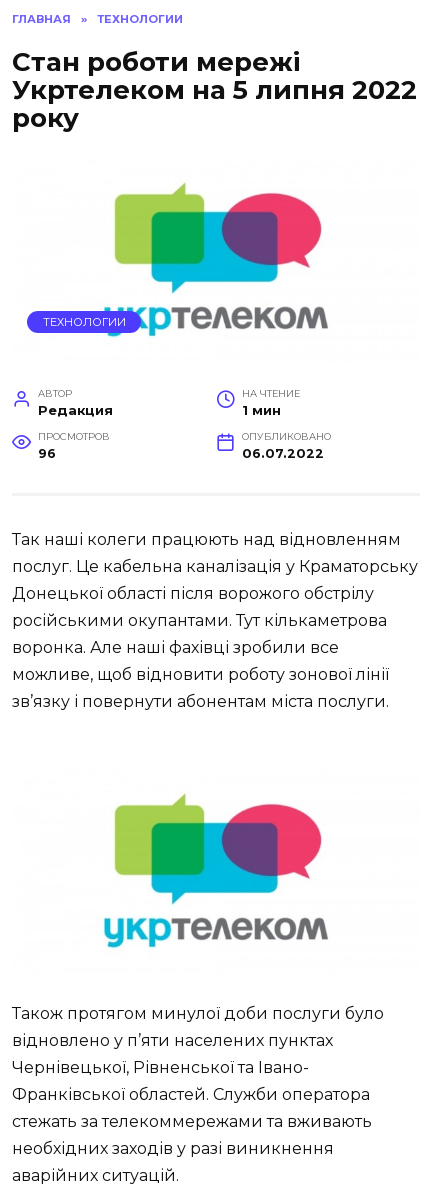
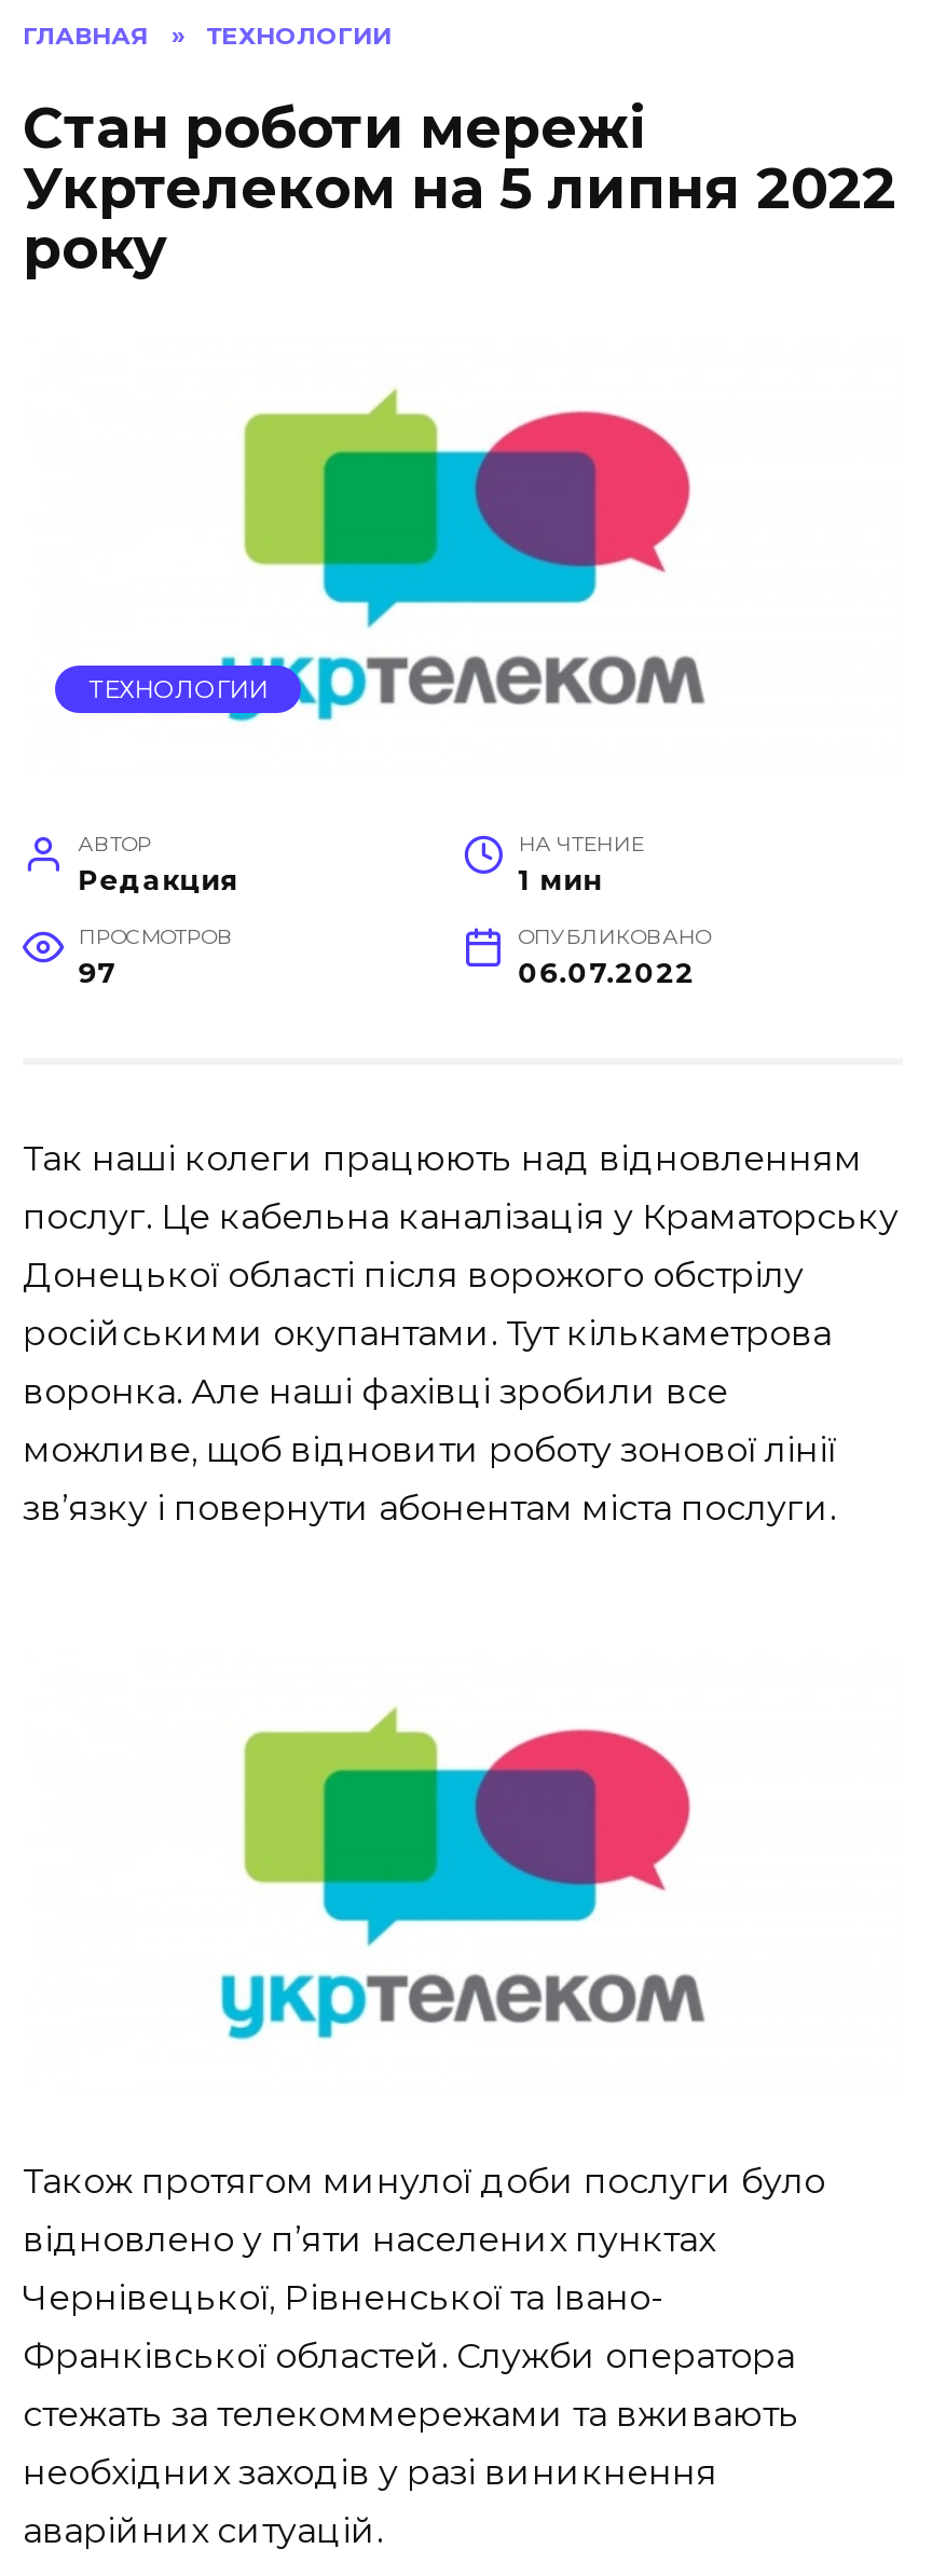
- 96
+ 97
